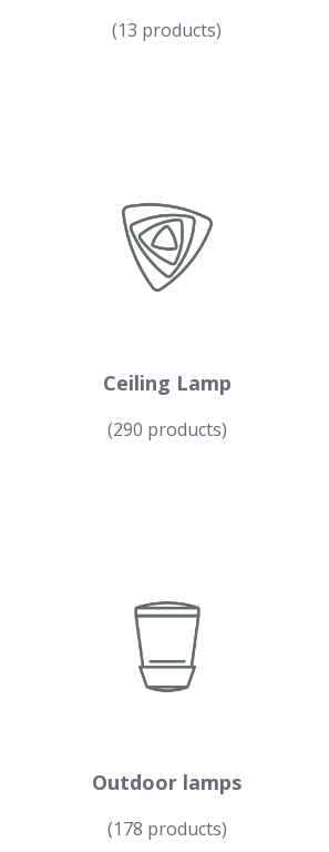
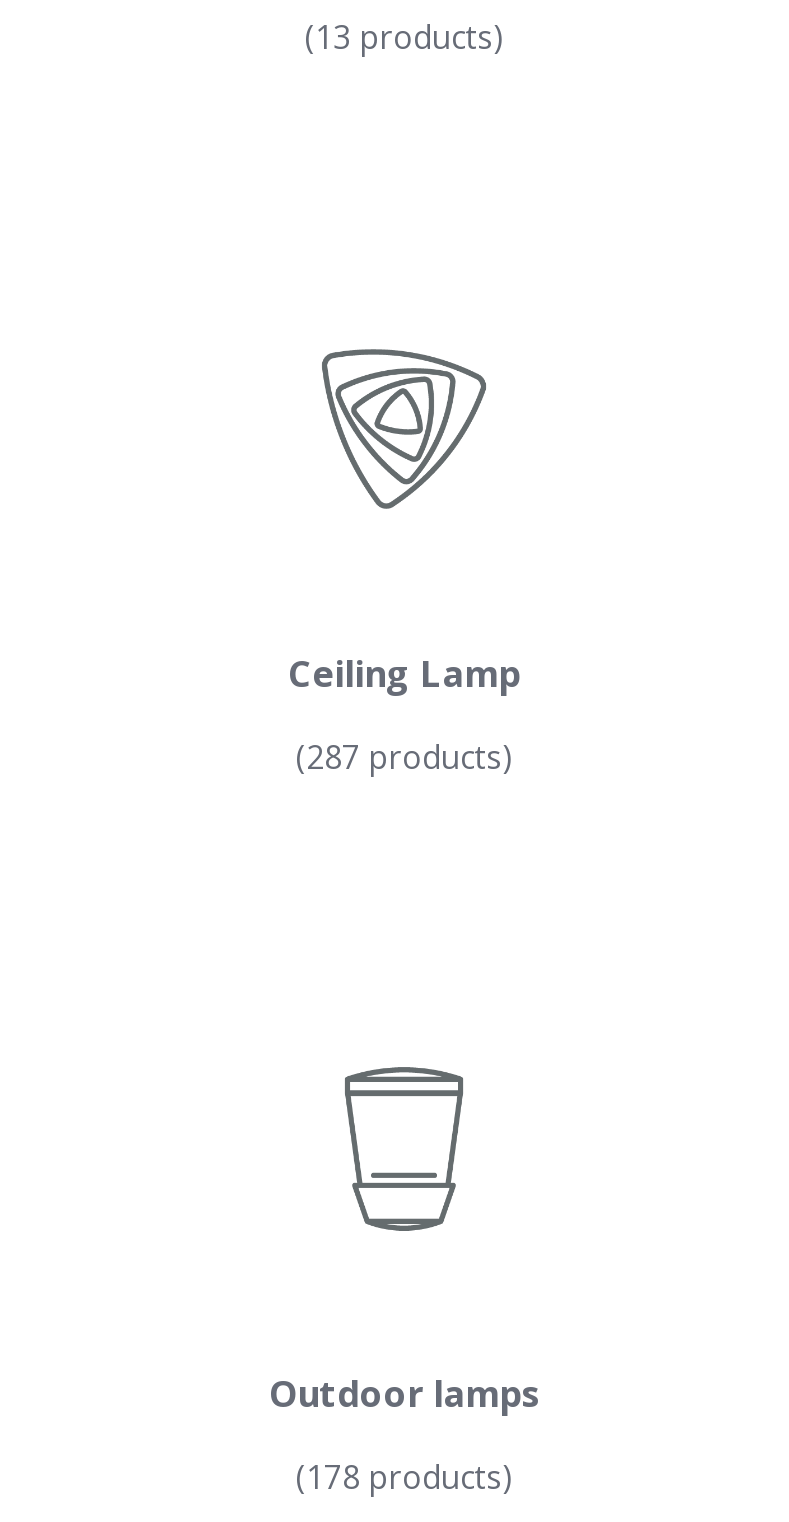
- (290 products)
+ (287 products)
